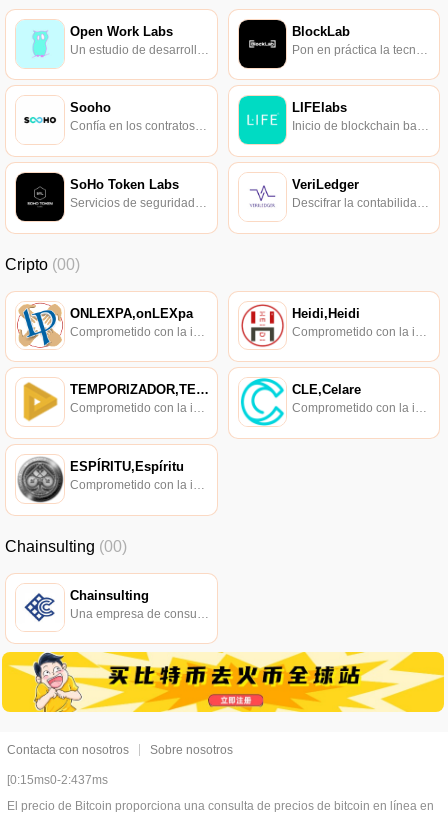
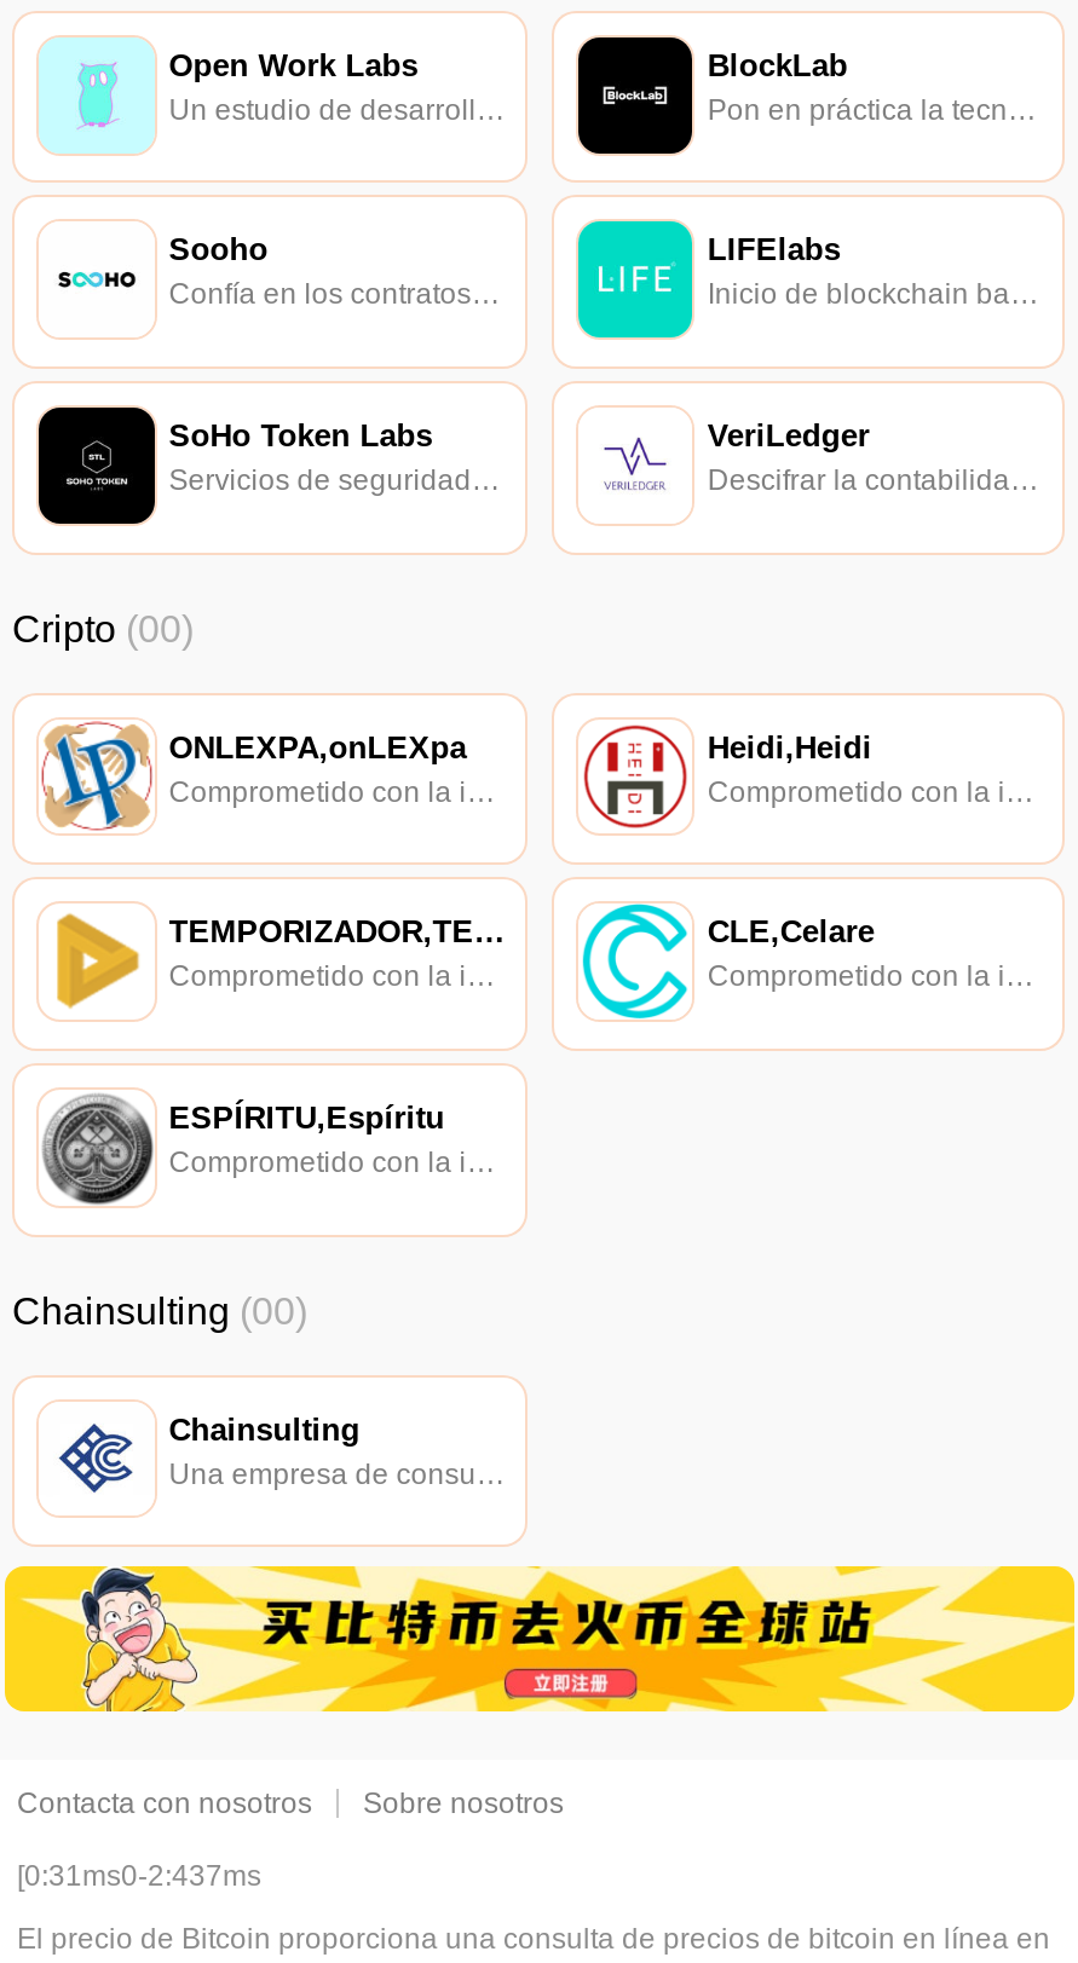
- [0:15ms0-2:437ms
+ [0:31ms0-2:437ms
